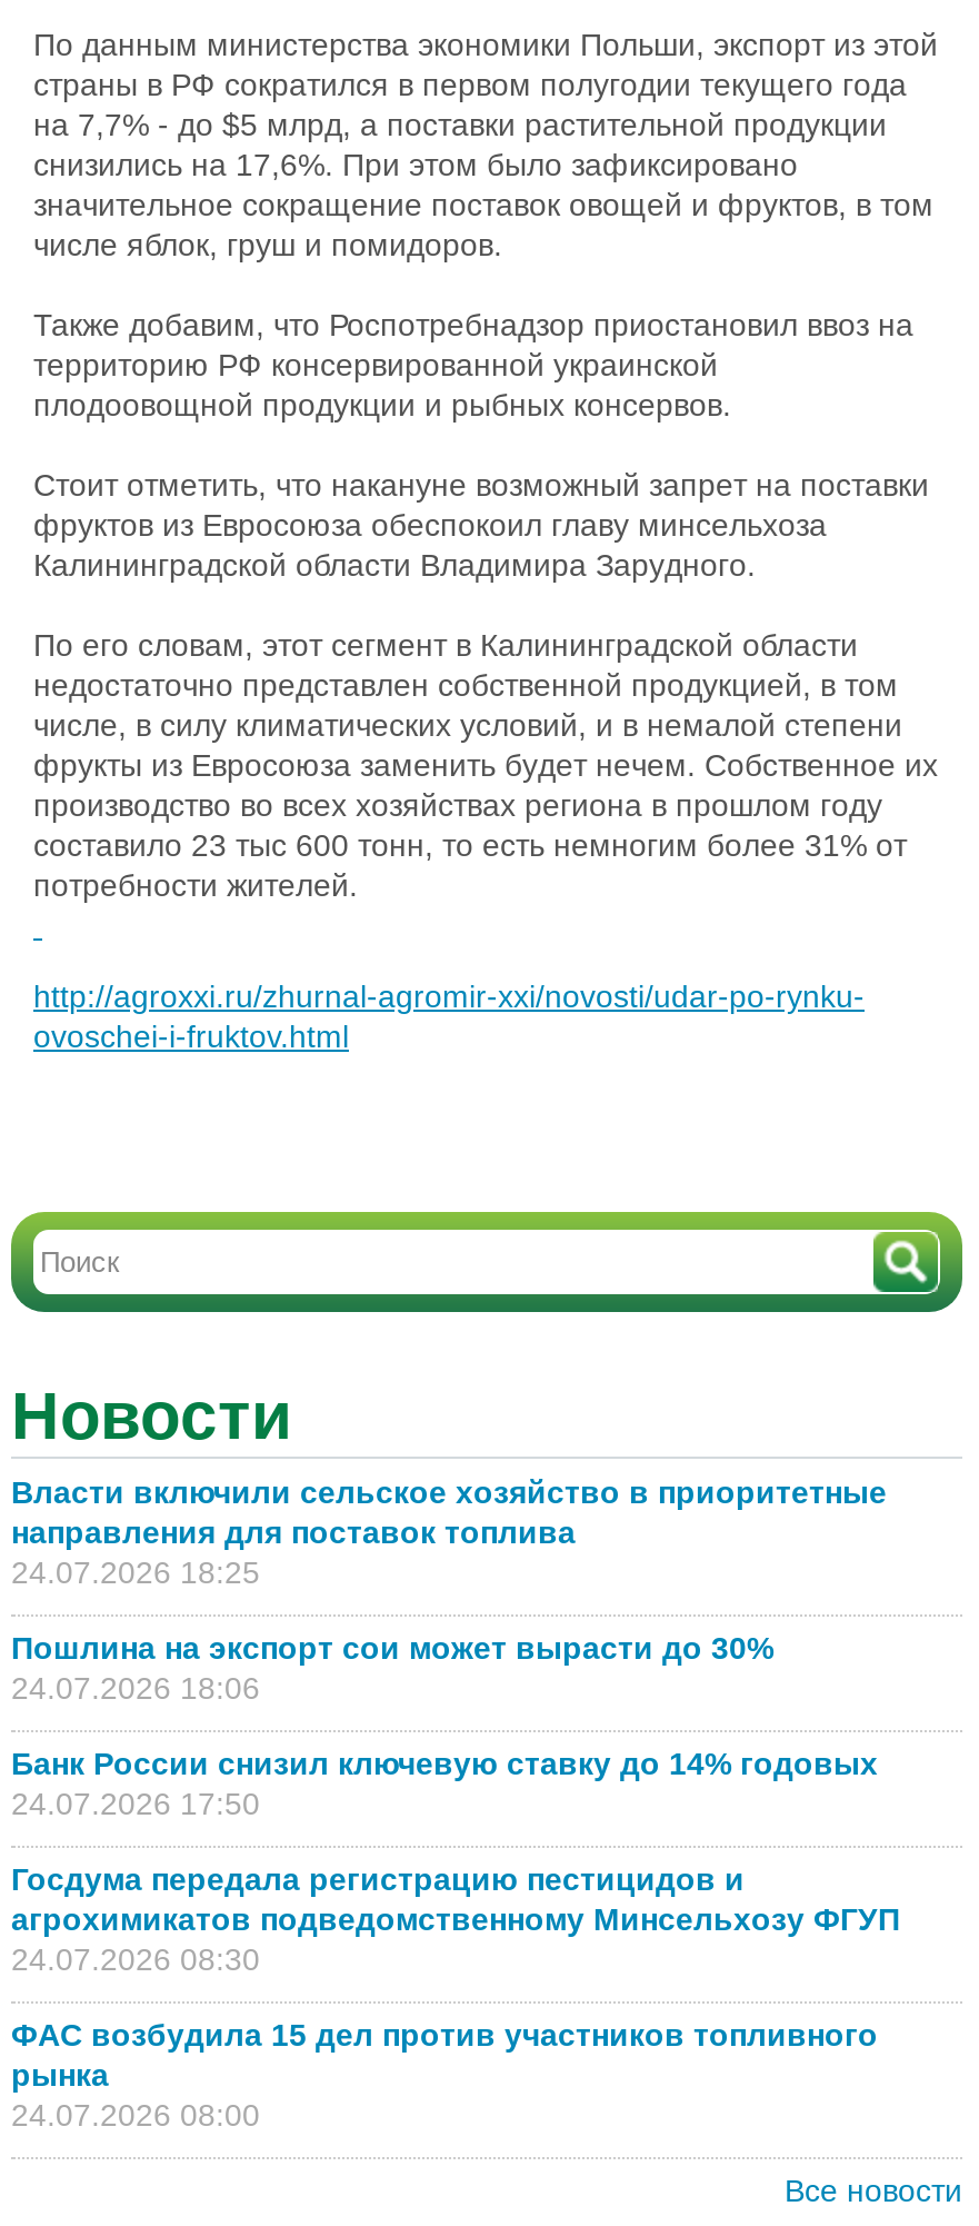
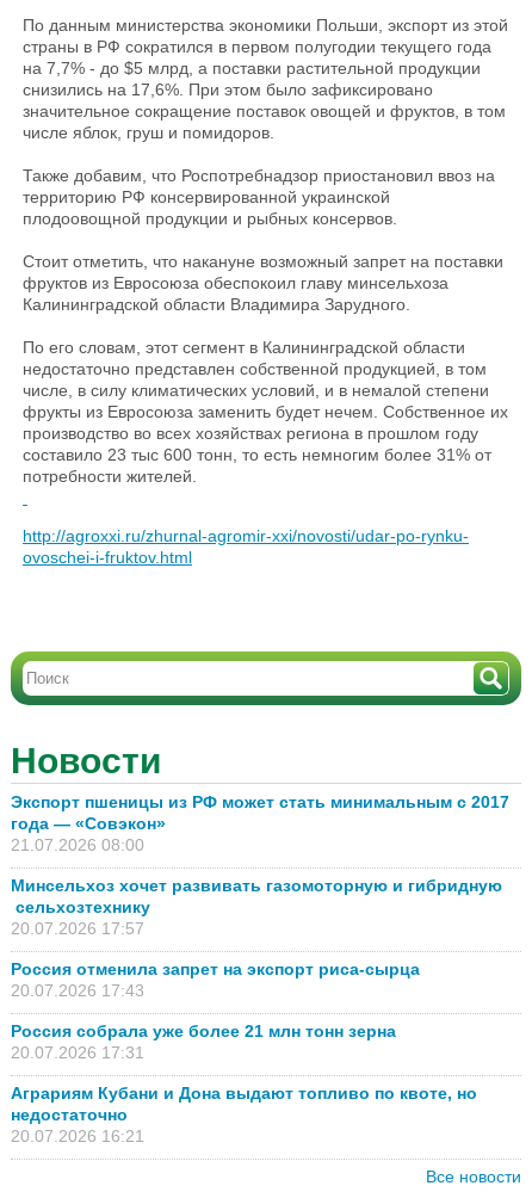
- Власти включили сельское хозяйство в приоритетные
- направления для поставок топлива
- 24.07.2026 18:25
+ Экспорт пшеницы из РФ может стать минимальным с 2017
+ года — «Совэкон»
+ 21.07.2026 08:00

- Пошлина на экспорт сои может вырасти до 30%
- 24.07.2026 18:06
+ Минсельхоз хочет развивать газомоторную и гибридную
+ сельхозтехнику
+ 20.07.2026 17:57

- Банк России снизил ключевую ставку до 14% годовых
- 24.07.2026 17:50
+ Россия отменила запрет на экспорт риса-сырца
+ 20.07.2026 17:43

- Госдума передала регистрацию пестицидов и
- агрохимикатов подведомственному Минсельхозу ФГУП
- 24.07.2026 08:30
+ Россия собрала уже более 21 млн тонн зерна
+ 20.07.2026 17:31

- ФАС возбудила 15 дел против участников топливного
- рынка
- 24.07.2026 08:00
+ Аграриям Кубани и Дона выдают топливо по квоте, но
+ недостаточно
+ 20.07.2026 16:21
